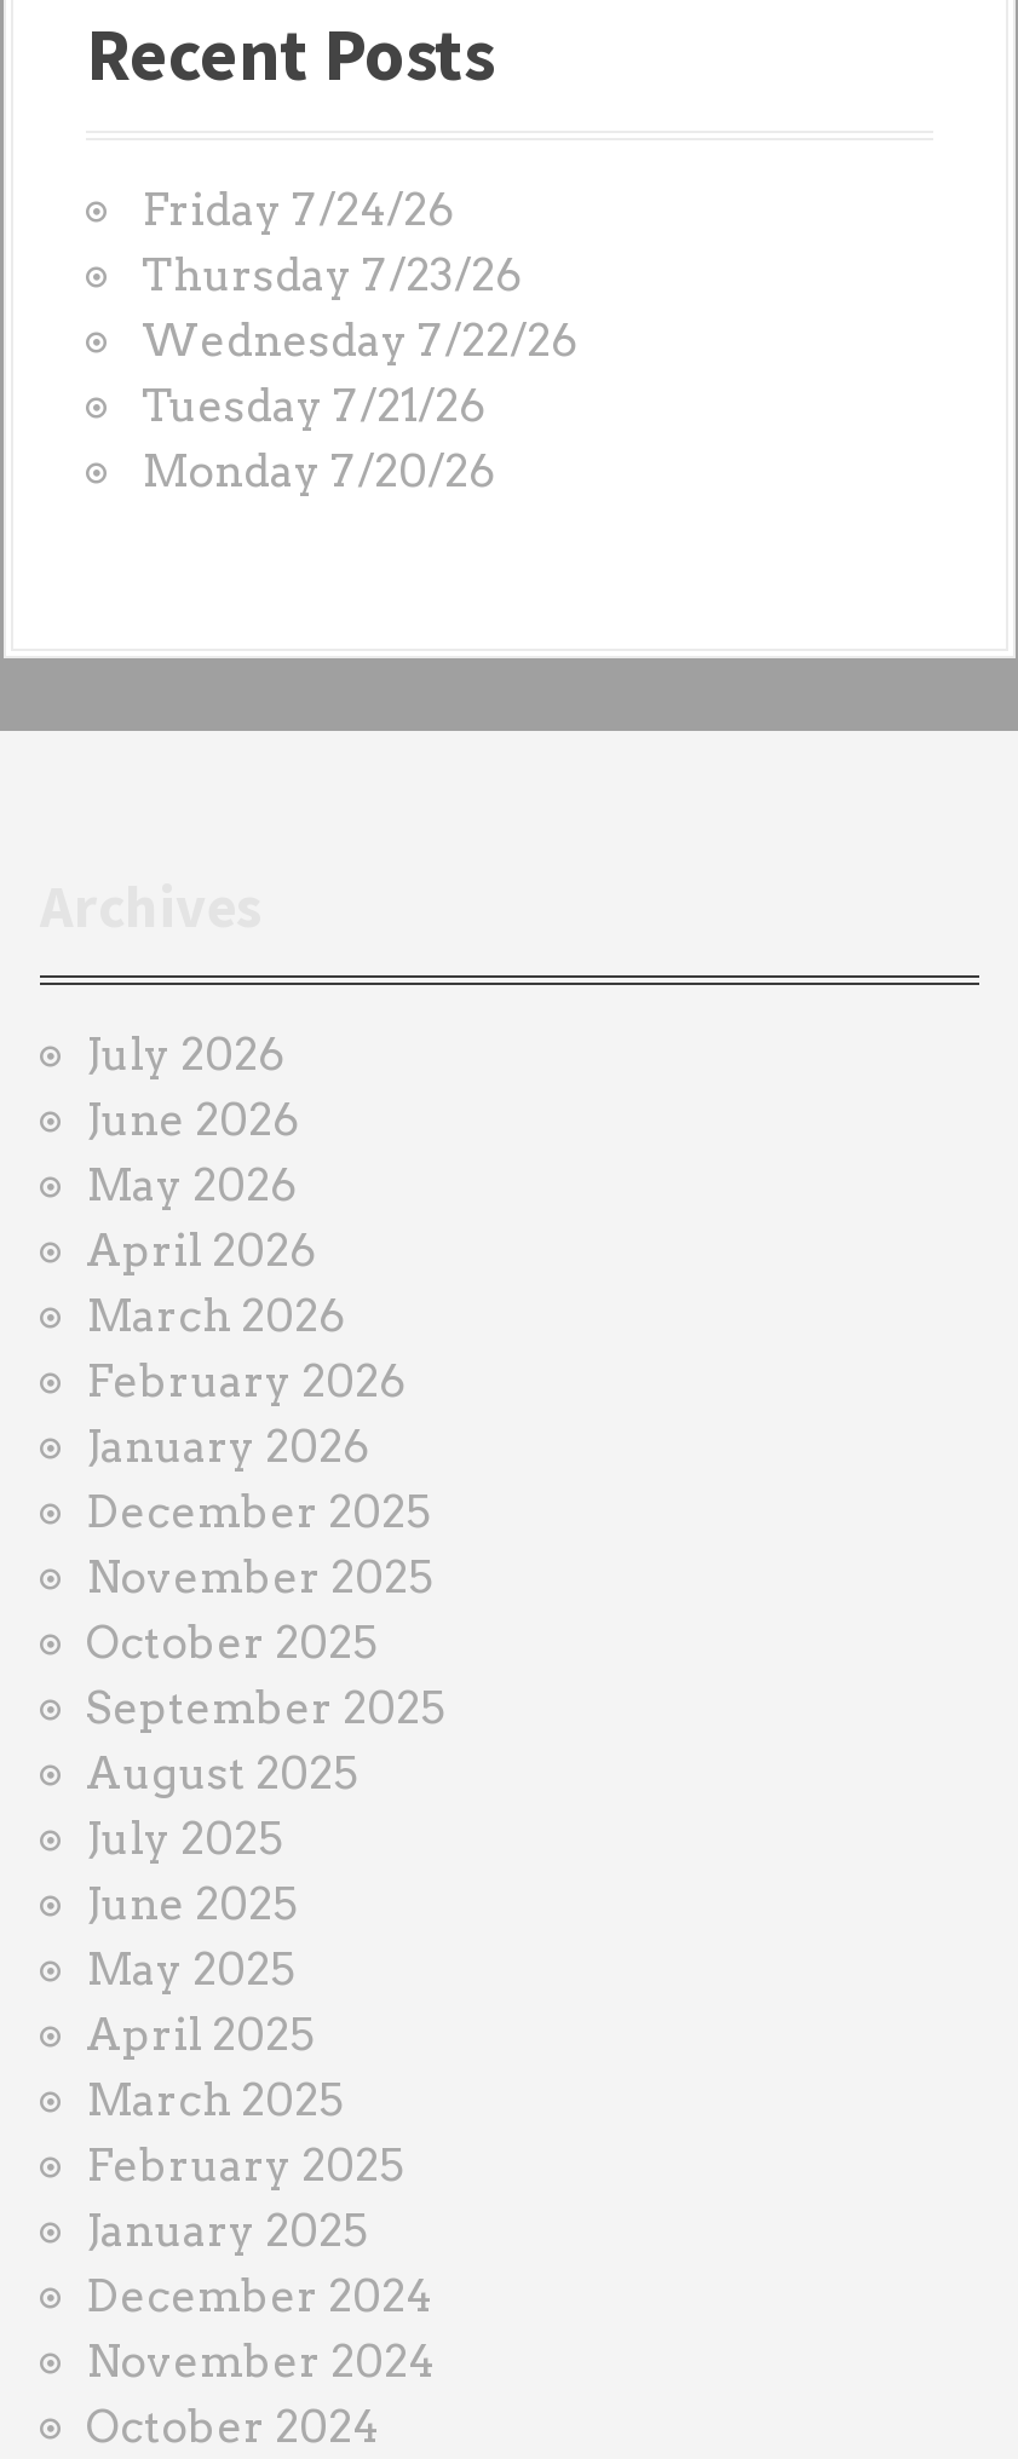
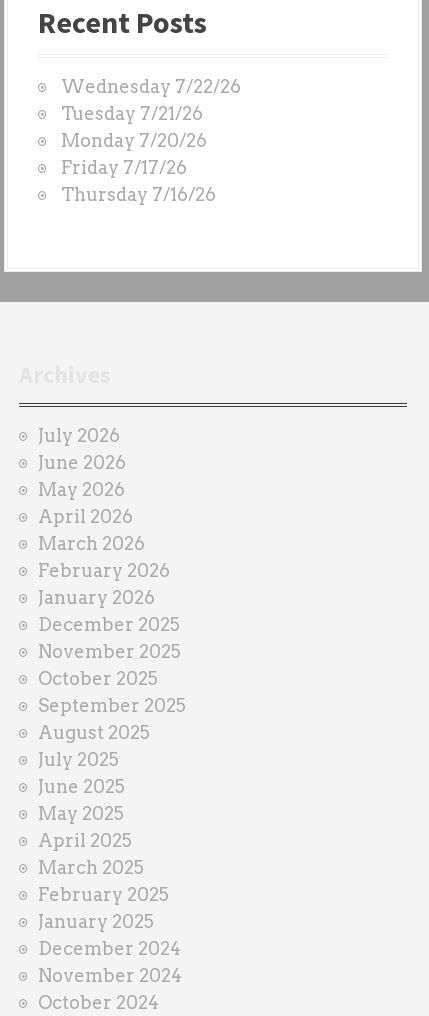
- Friday 7/24/26
- Thursday 7/23/26

moved up: Wednesday 7/22/26 | Tuesday 7/21/26 | Monday 7/20/26

+ Friday 7/17/26
+ Thursday 7/16/26
